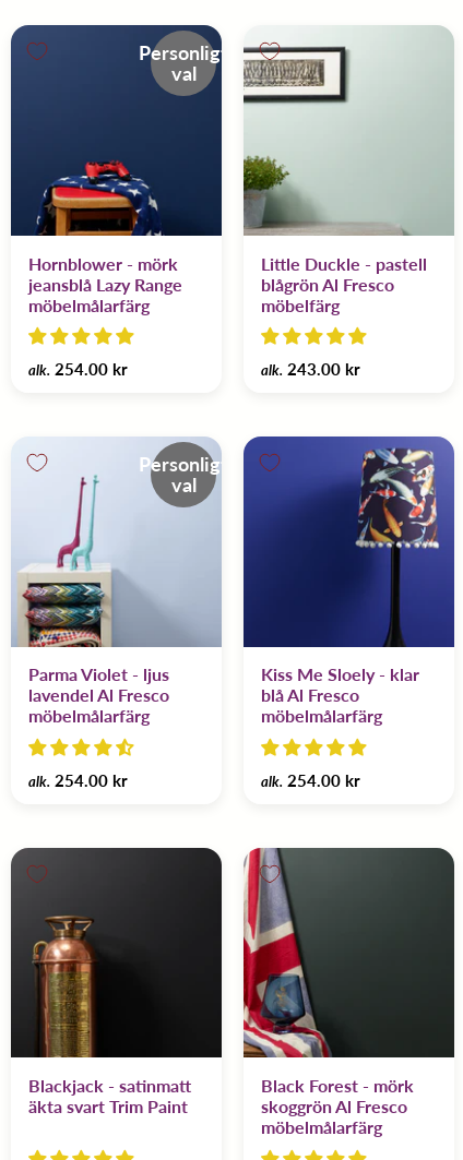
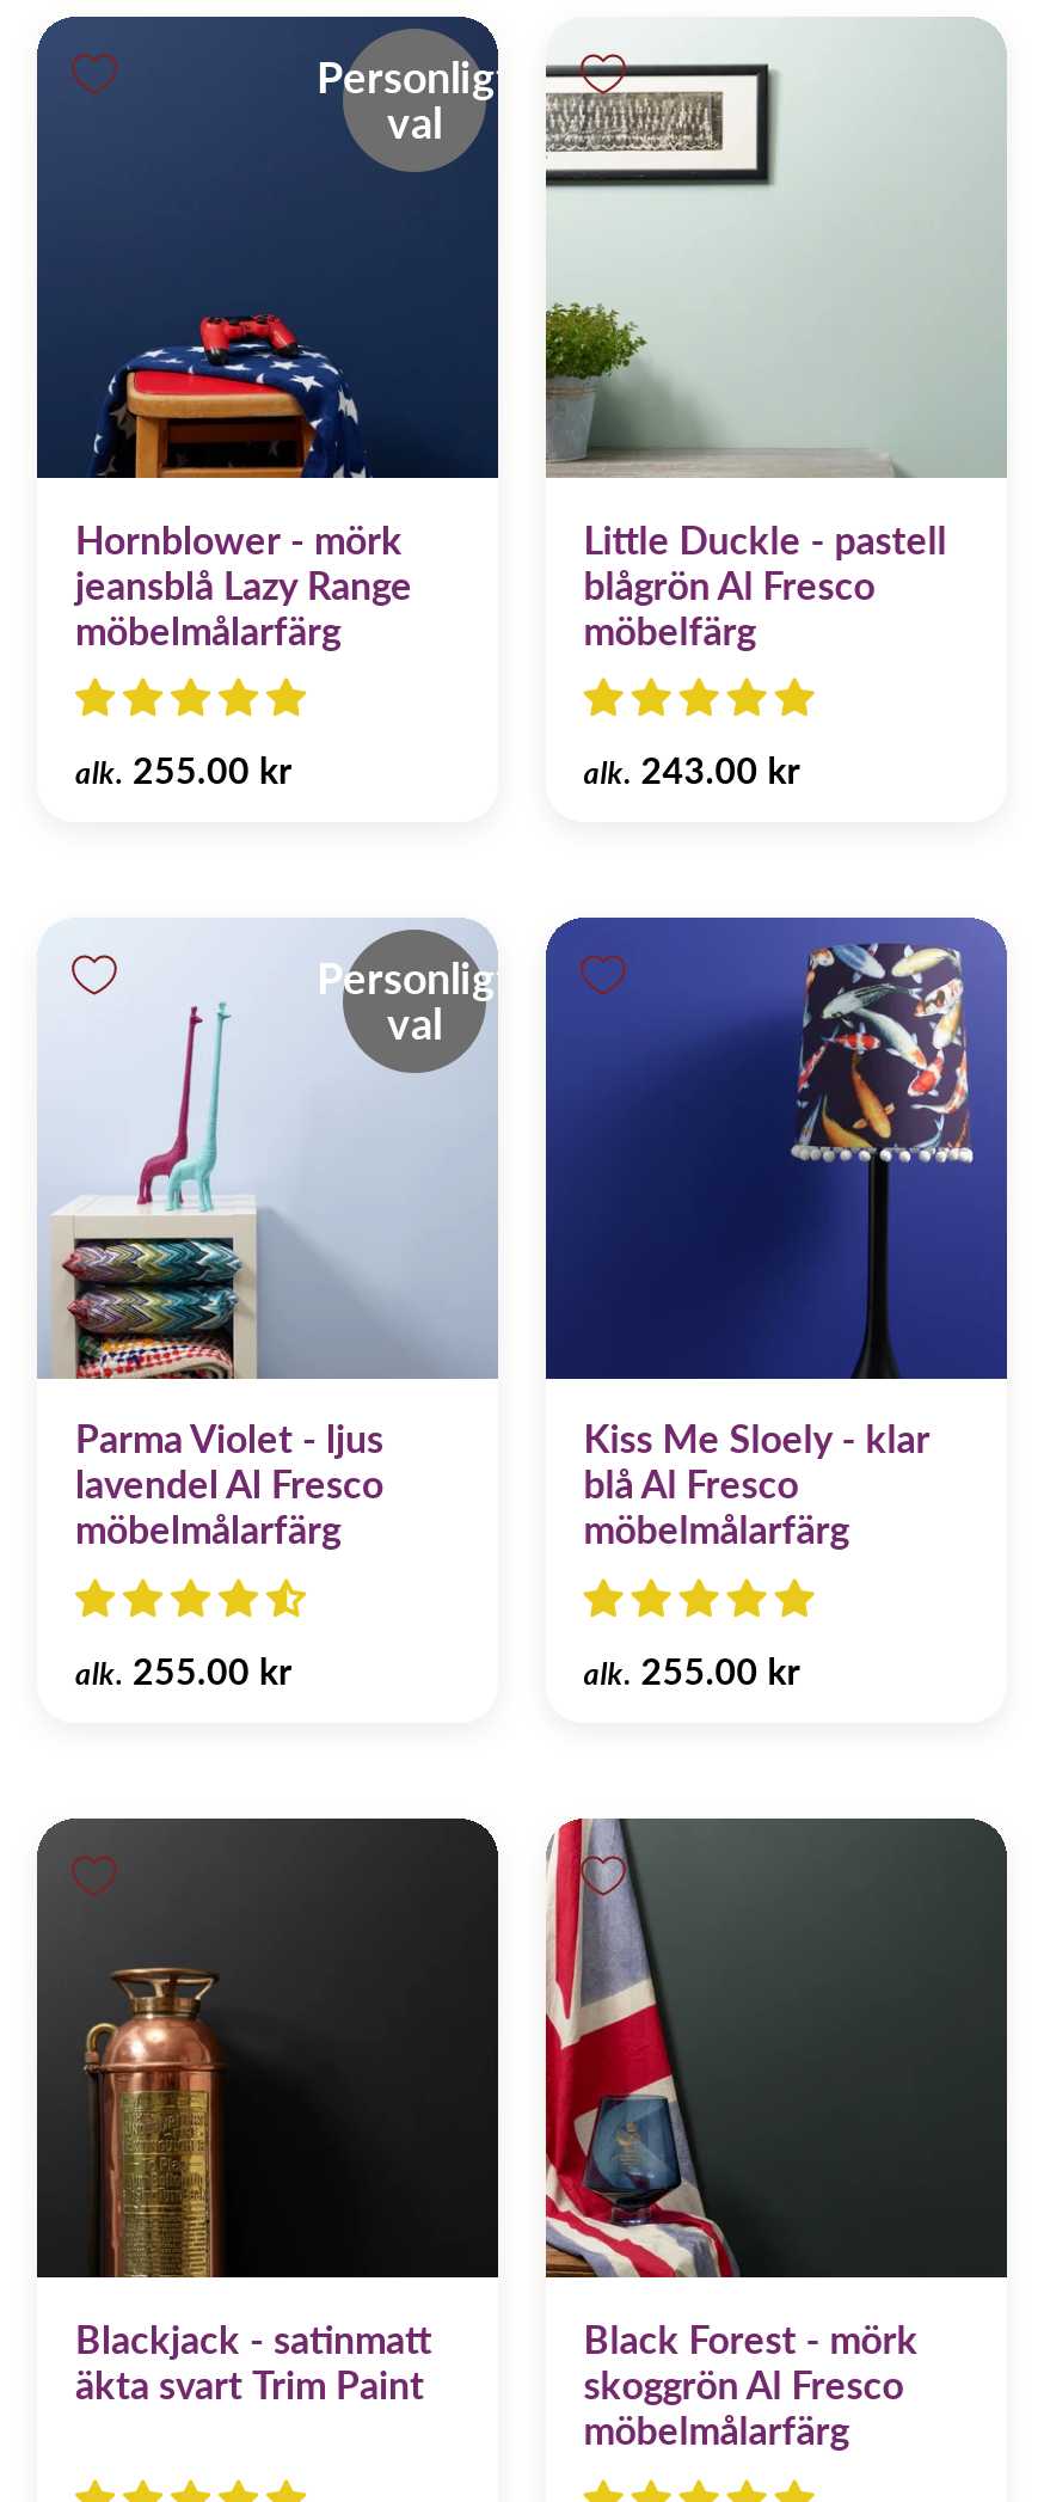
- alk. 254.00 kr
+ alk. 255.00 kr

- alk. 254.00 kr
+ alk. 255.00 kr

- alk. 254.00 kr
+ alk. 255.00 kr
